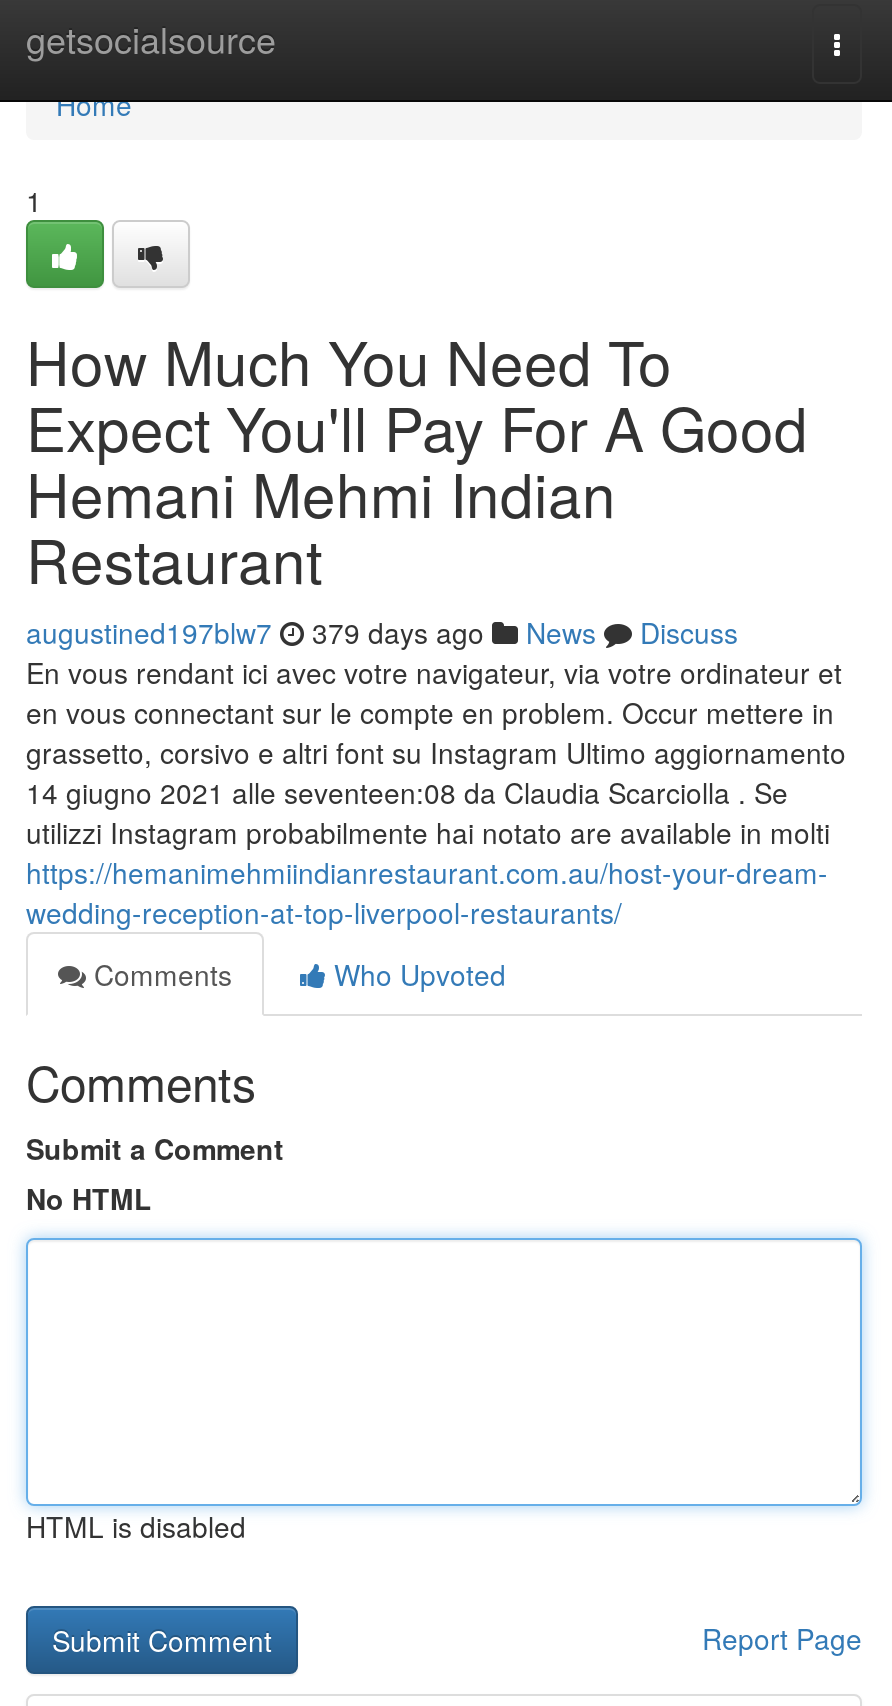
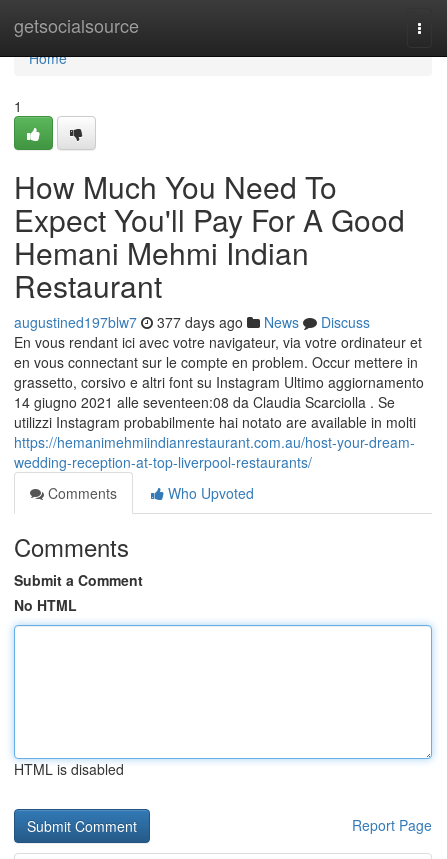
- augustined197blw7 379 days ago News Discuss
+ augustined197blw7 377 days ago News Discuss
